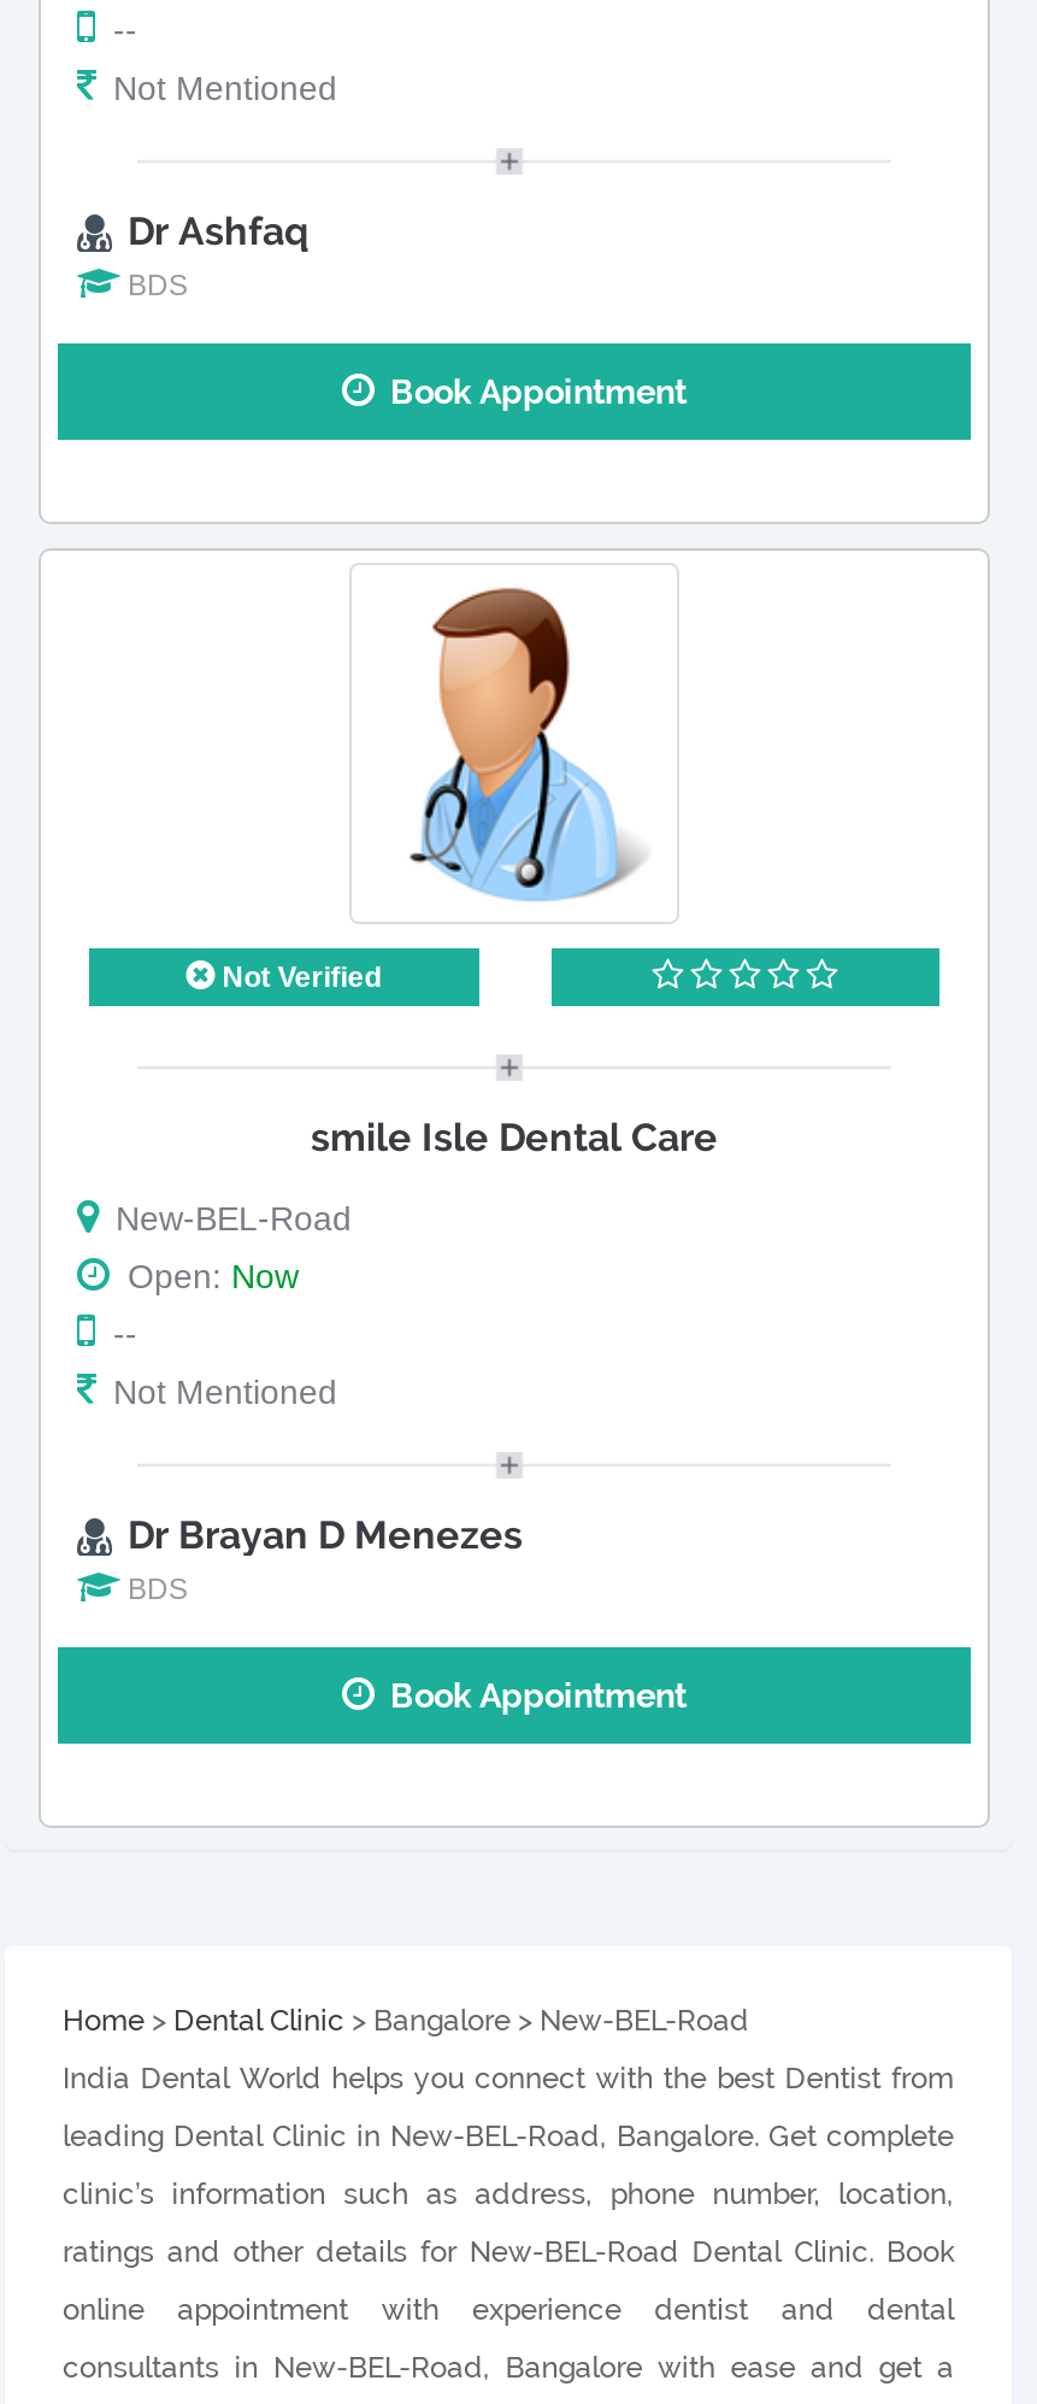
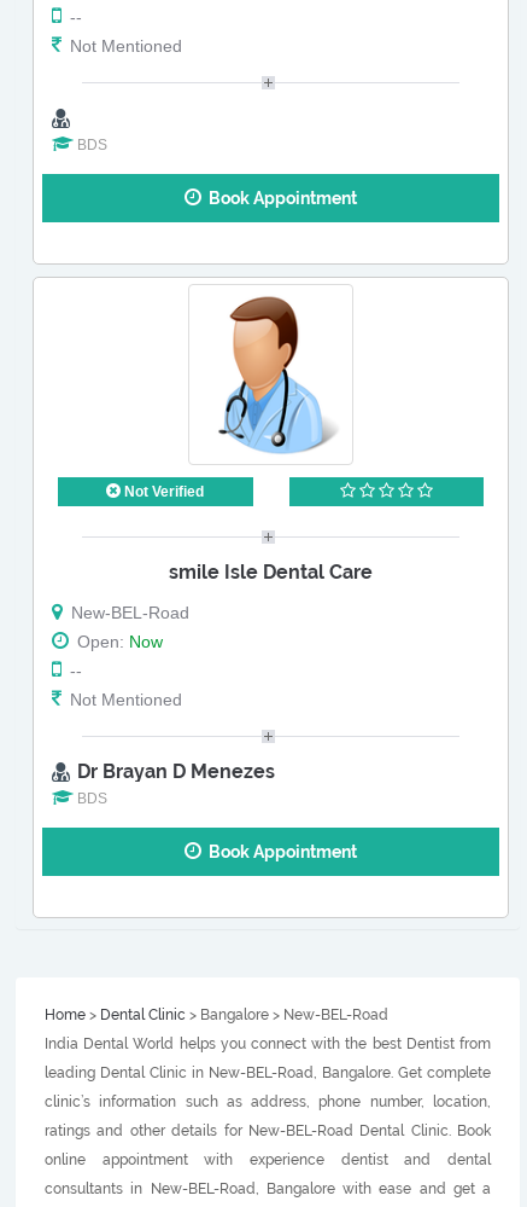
- Dr Ashfaq
